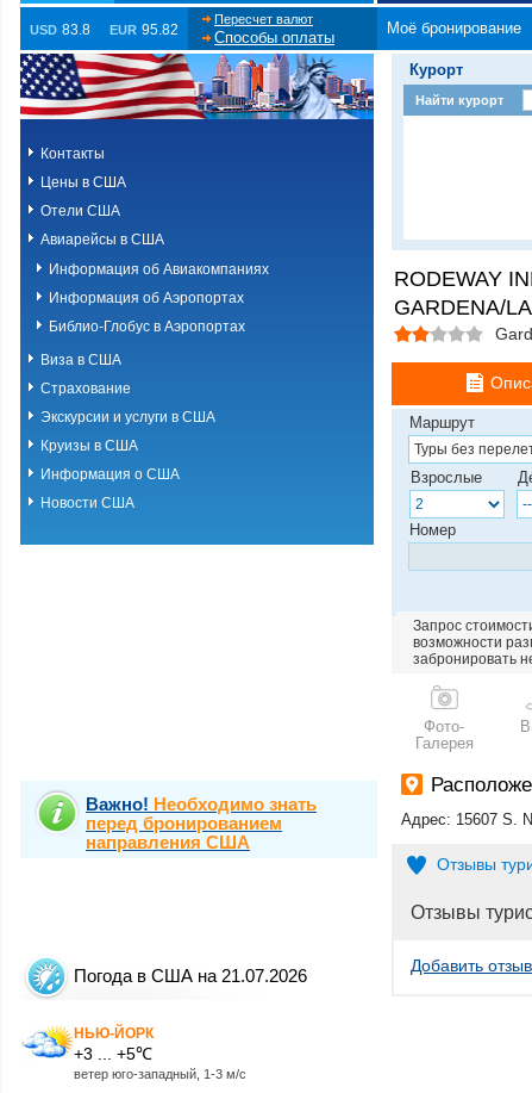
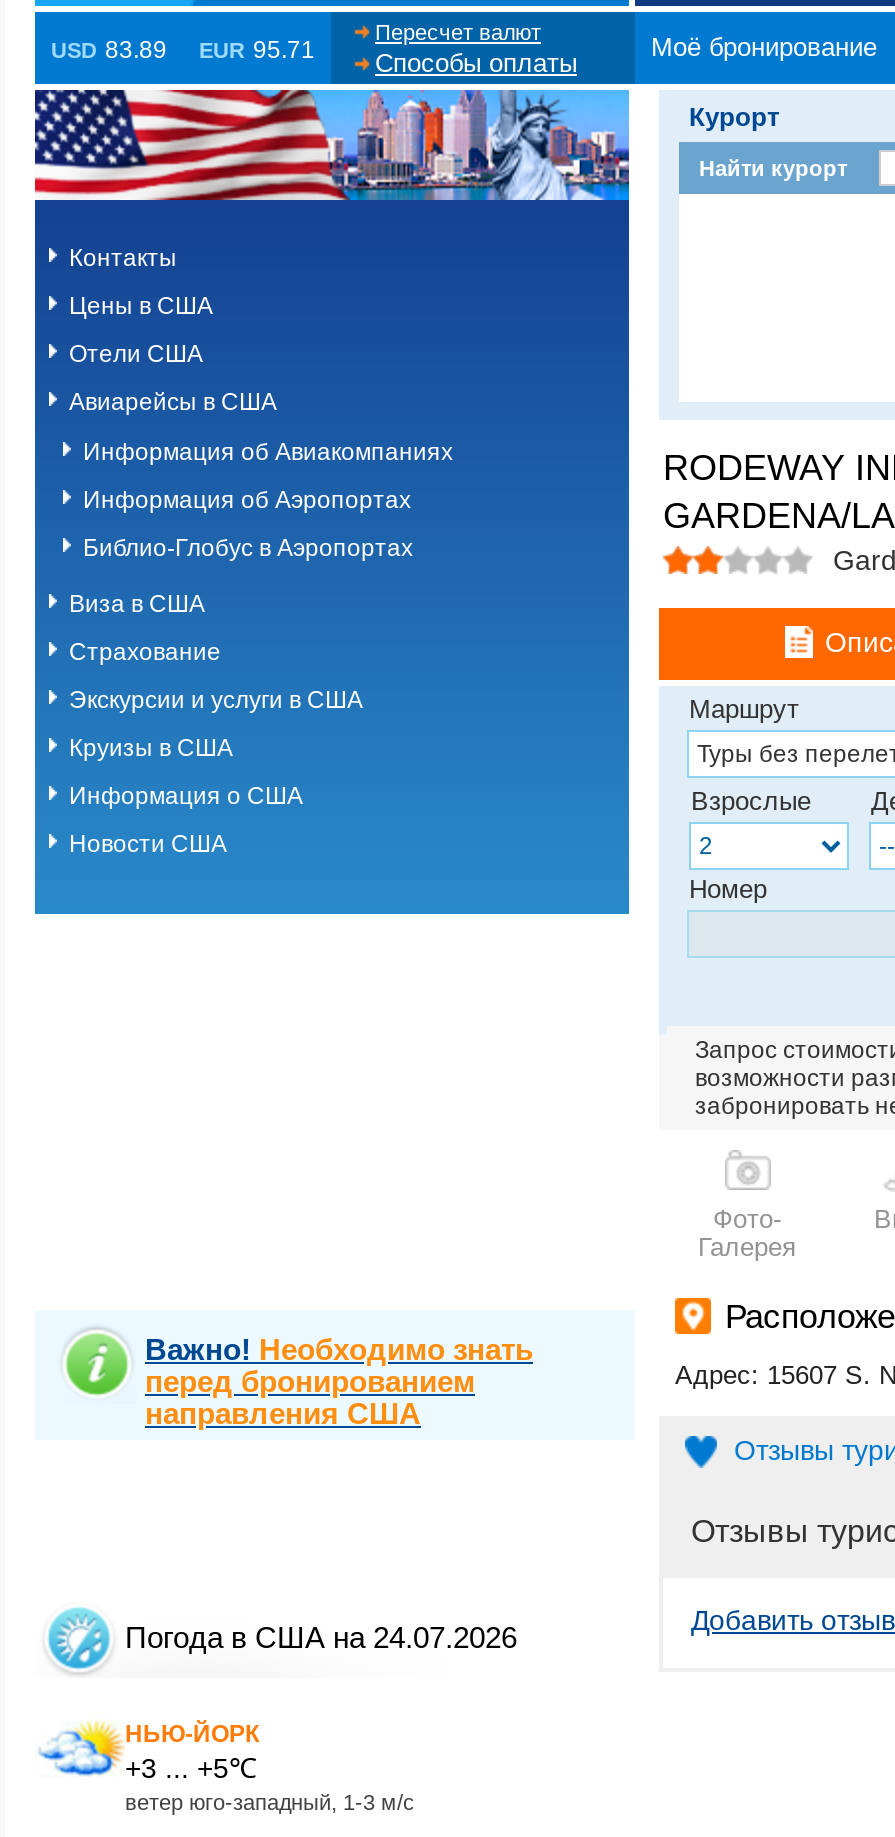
- USD 83.8
+ USD 83.89

- EUR 95.82
+ EUR 95.71

- Погода в США на 21.07.2026
+ Погода в США на 24.07.2026
